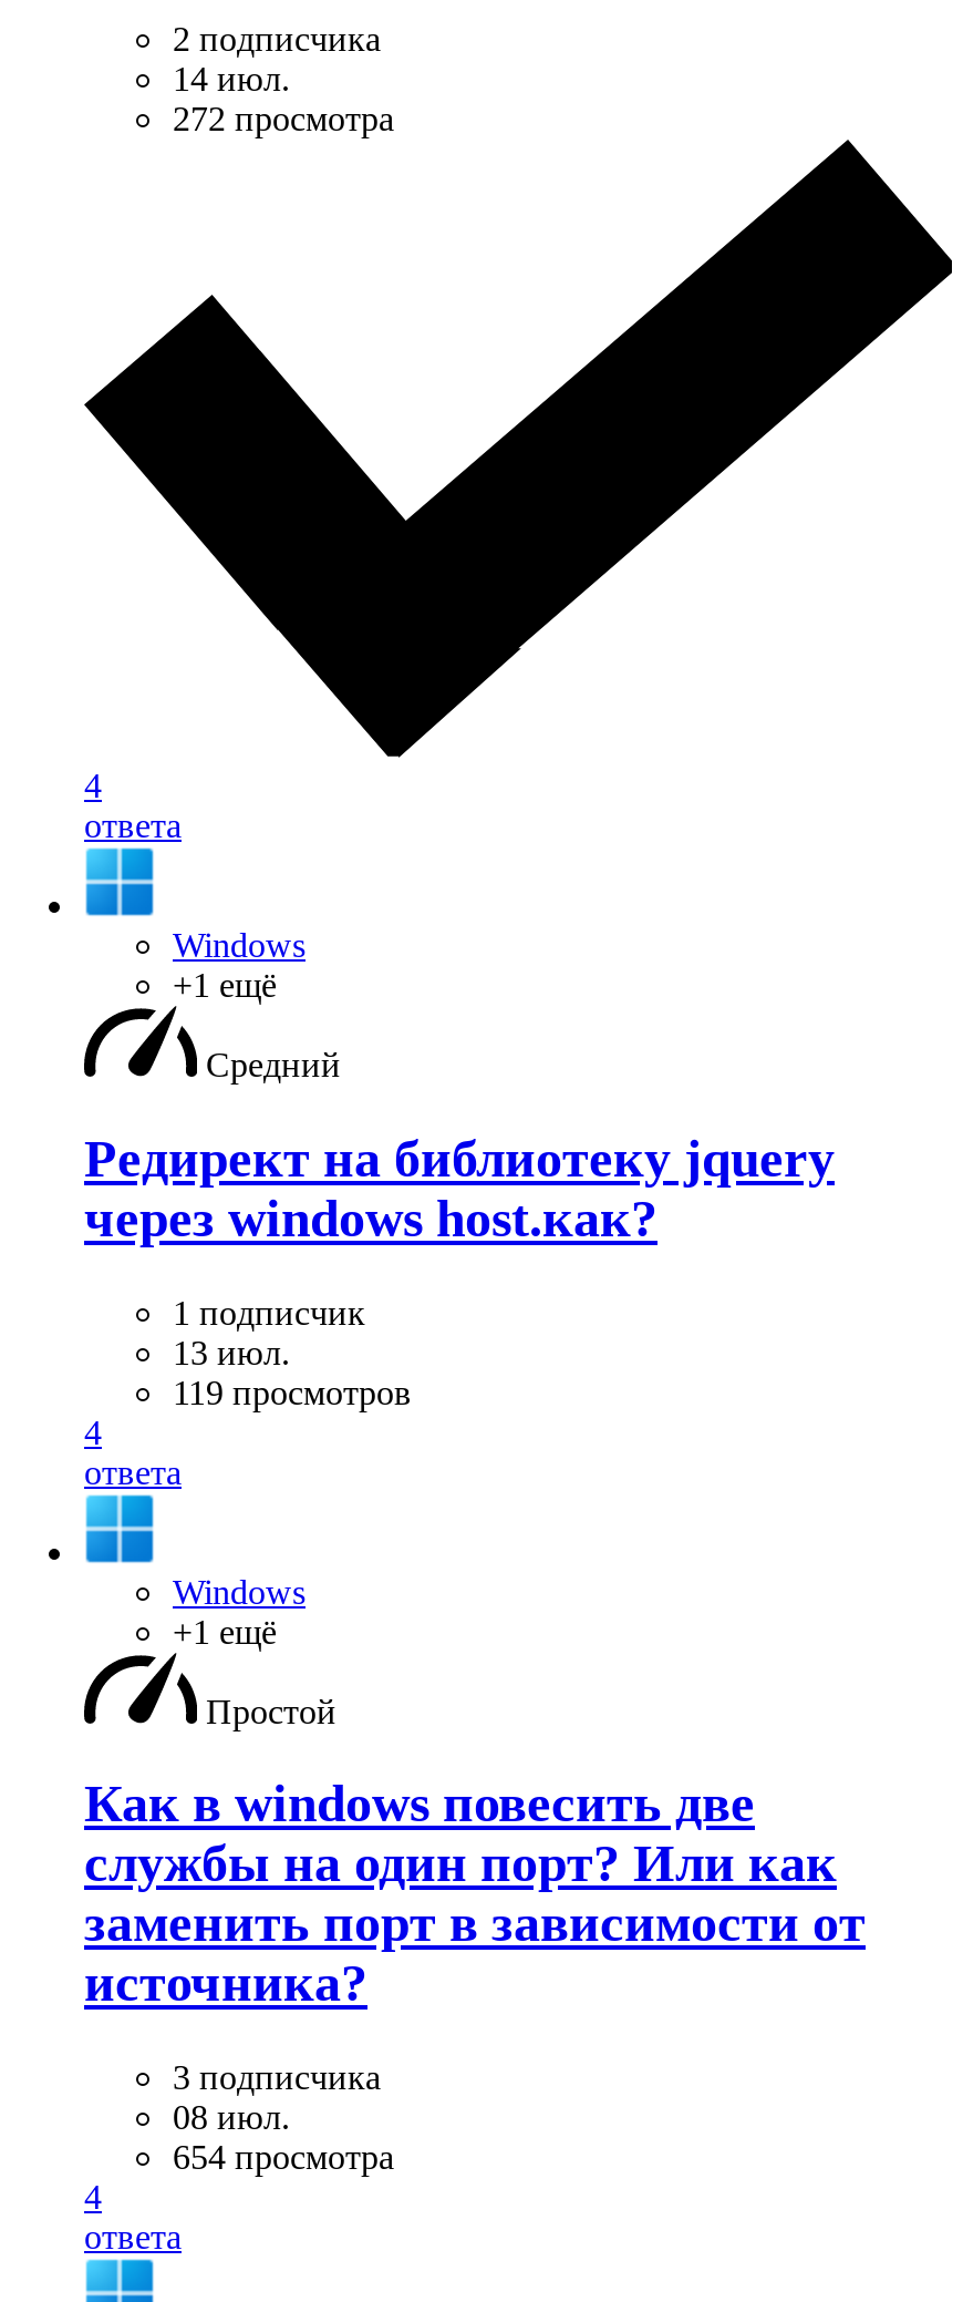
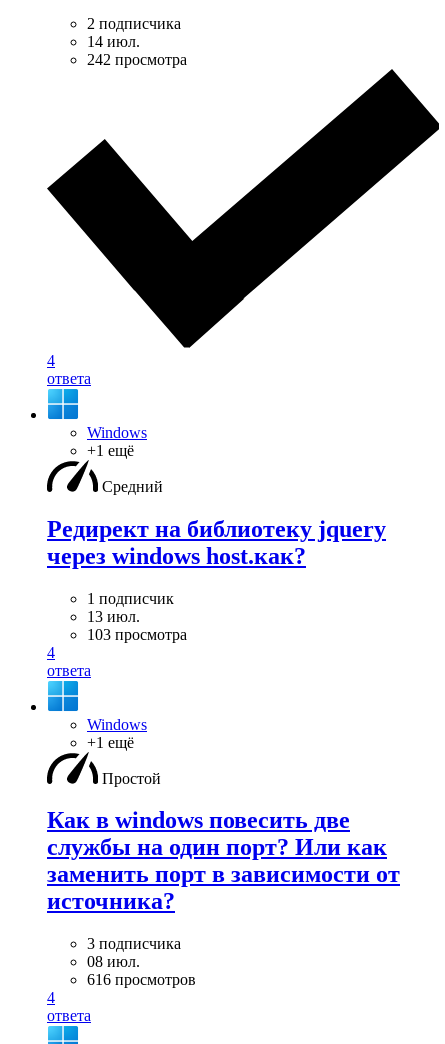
- 272 просмотра
+ 242 просмотра

- 119 просмотров
+ 103 просмотра

- 654 просмотра
+ 616 просмотров
